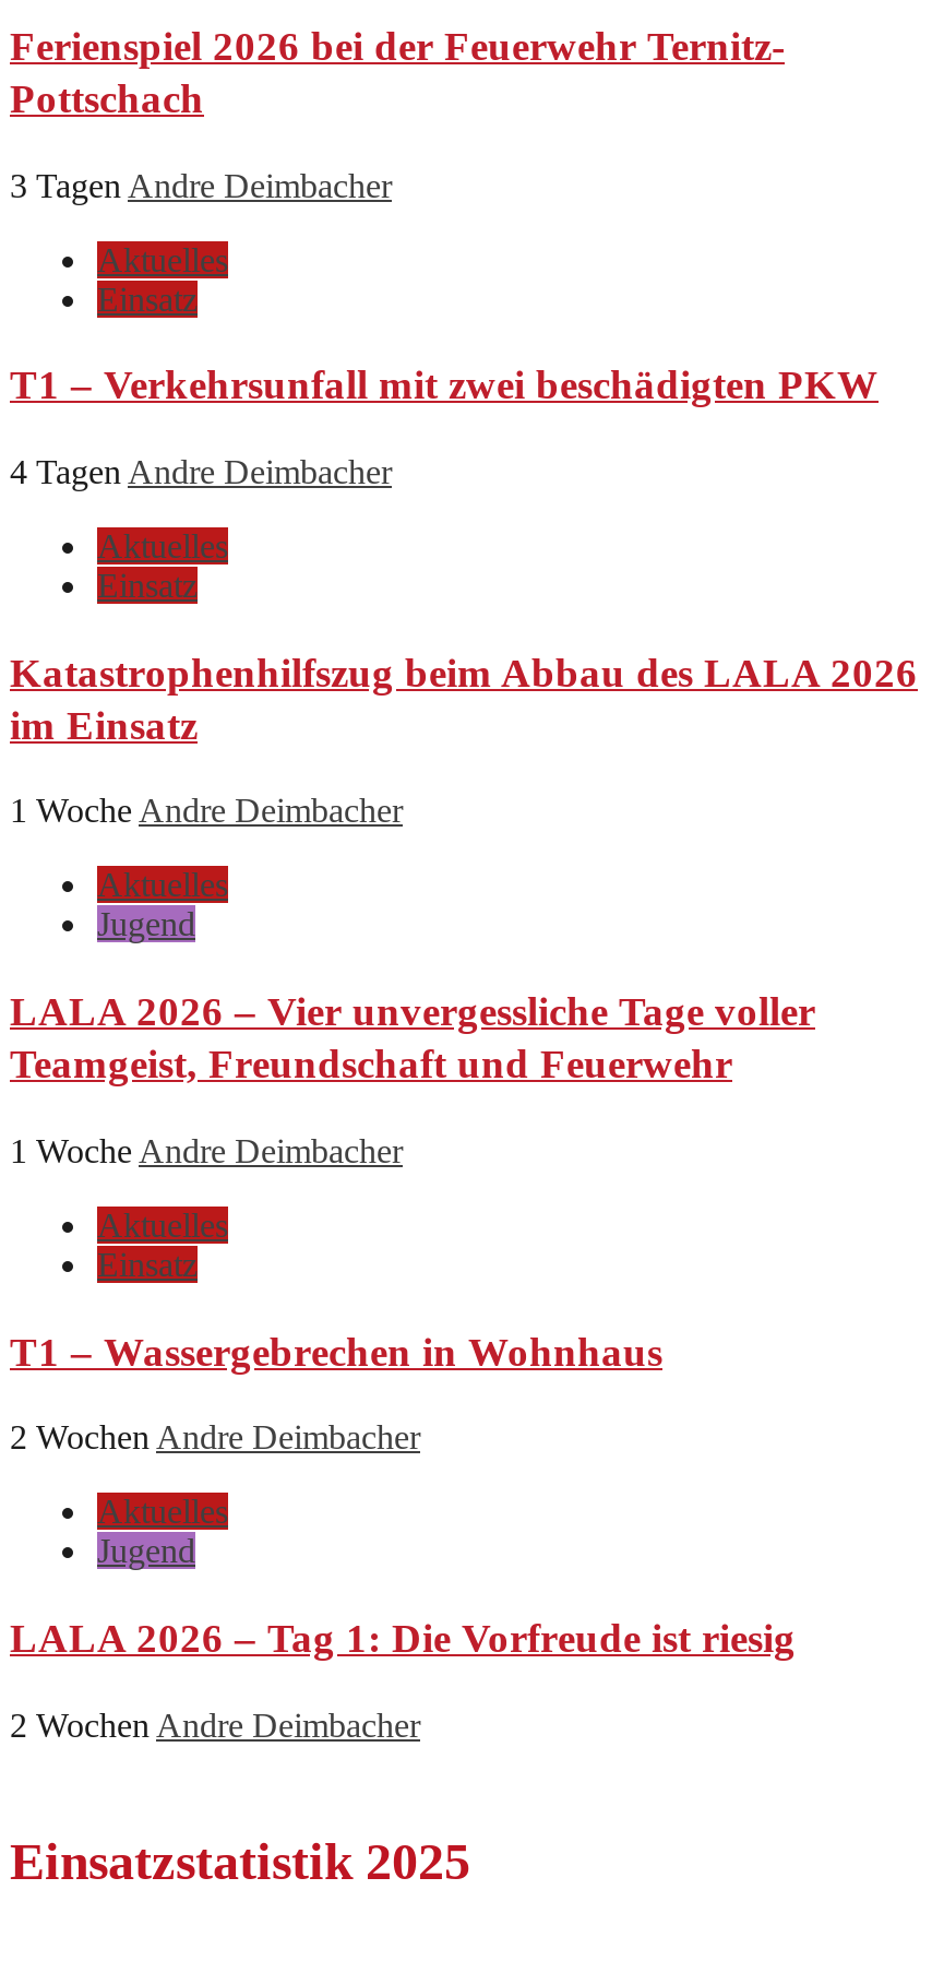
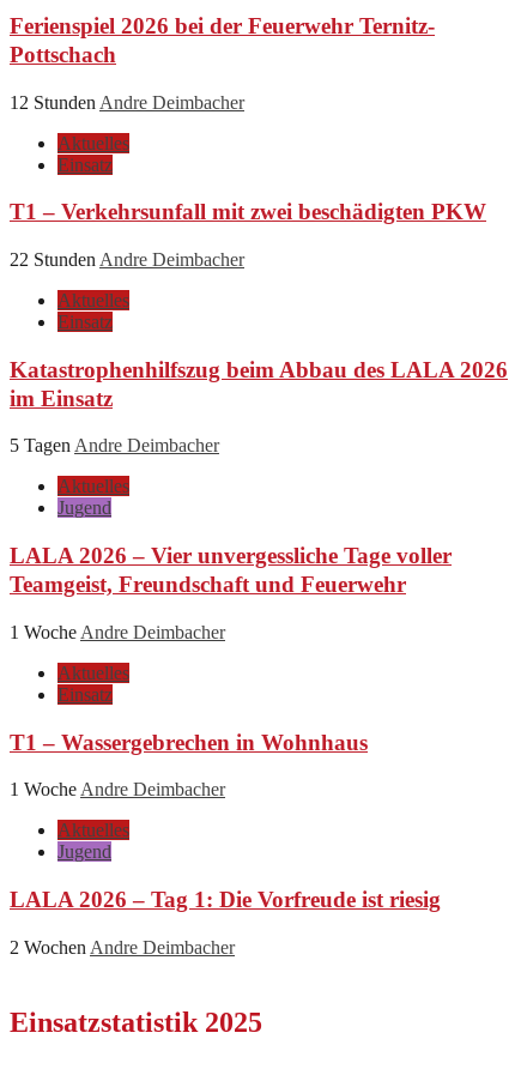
- 3 Tagen Andre Deimbacher
+ 12 Stunden Andre Deimbacher

- 4 Tagen Andre Deimbacher
+ 22 Stunden Andre Deimbacher

- 1 Woche Andre Deimbacher
+ 5 Tagen Andre Deimbacher

- 2 Wochen Andre Deimbacher
+ 1 Woche Andre Deimbacher
